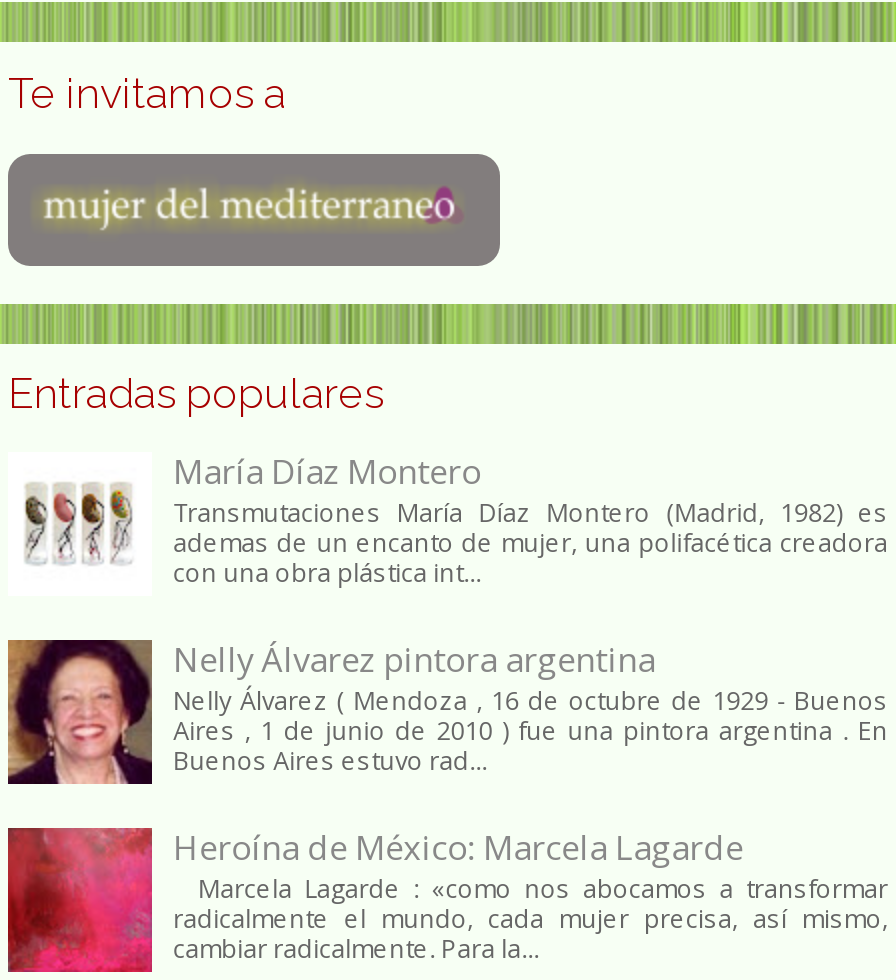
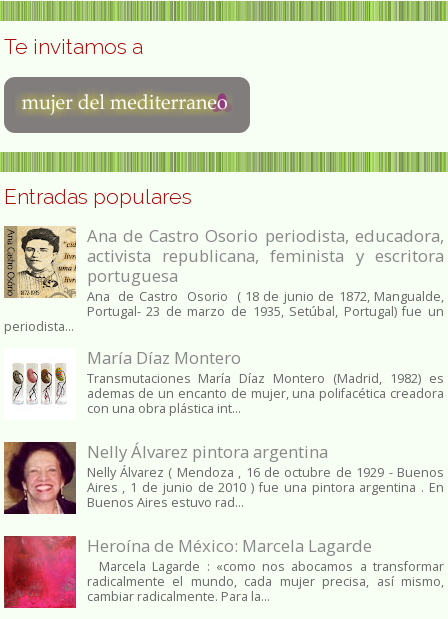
+ [image]
+ Ana de Castro Osorio periodista, educadora,
+ activista republicana, feminista y escritora
+ portuguesa
+ Ana de Castro Osorio ( 18 de junio de 1872, Mangualde,
+ Portugal- 23 de marzo de 1935, Setúbal, Portugal) fue un
+ periodista...
